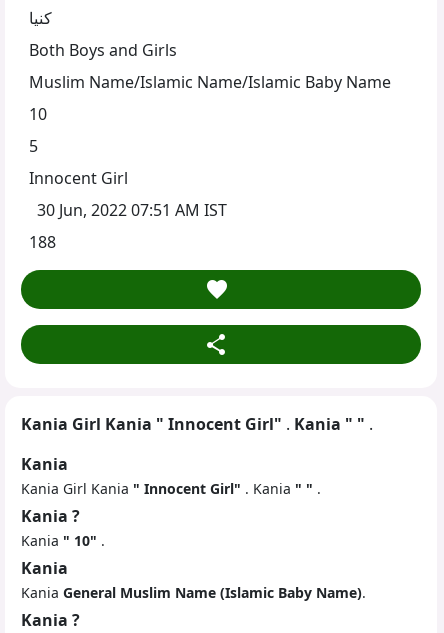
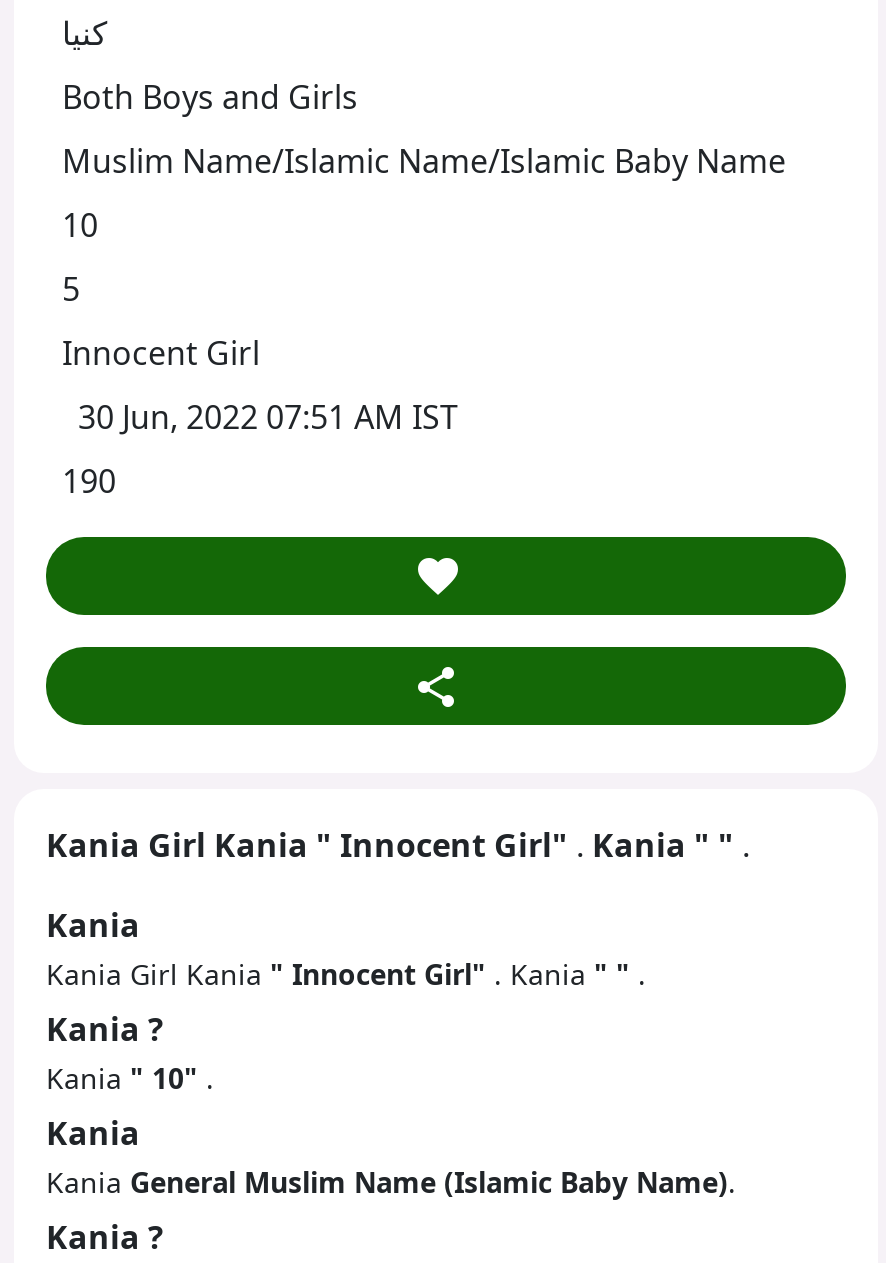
- 188
+ 190
